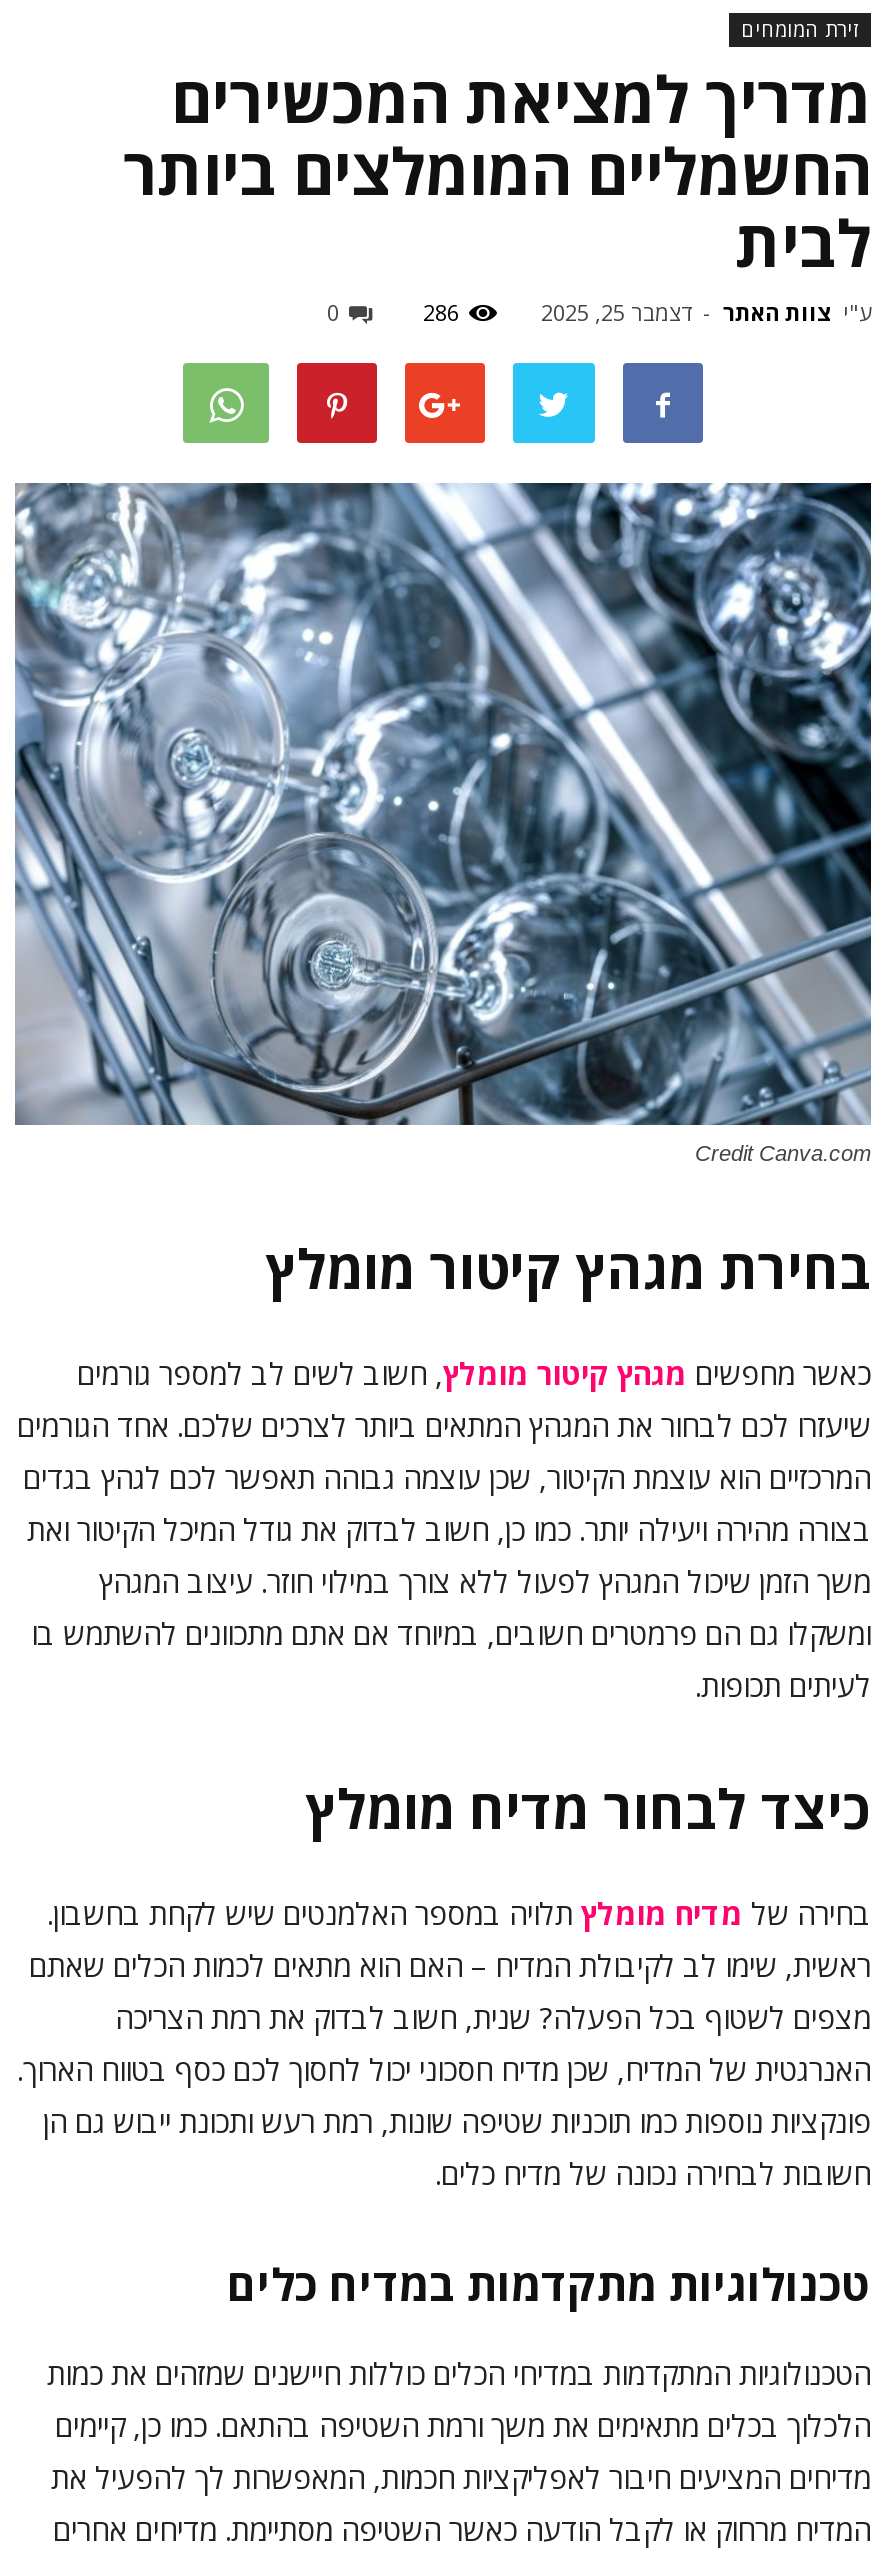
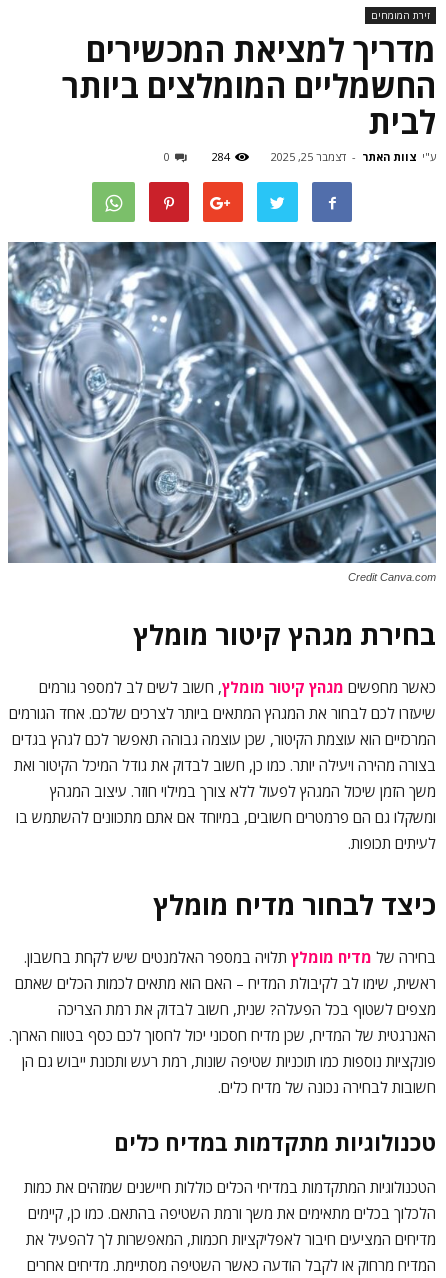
- 286
+ 284
